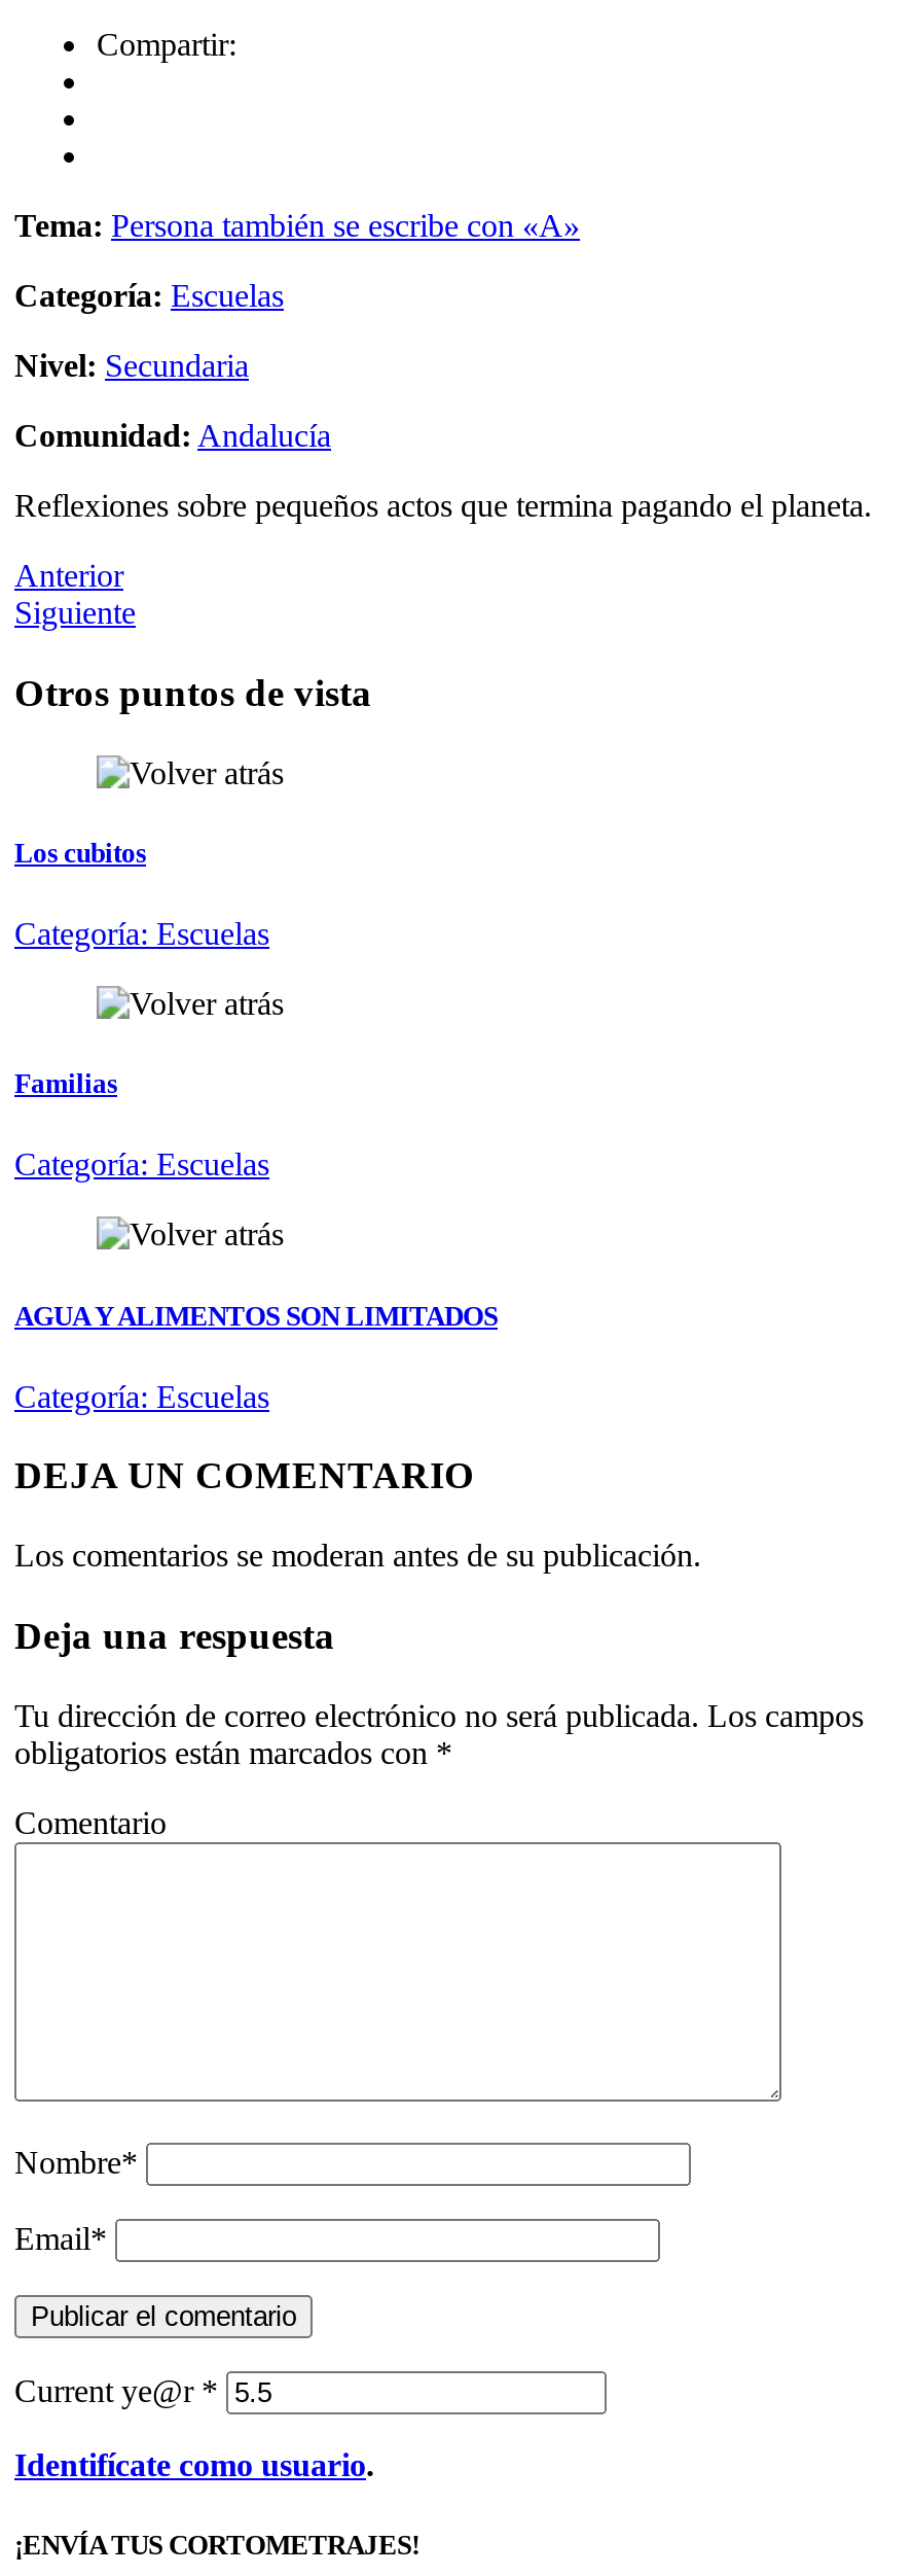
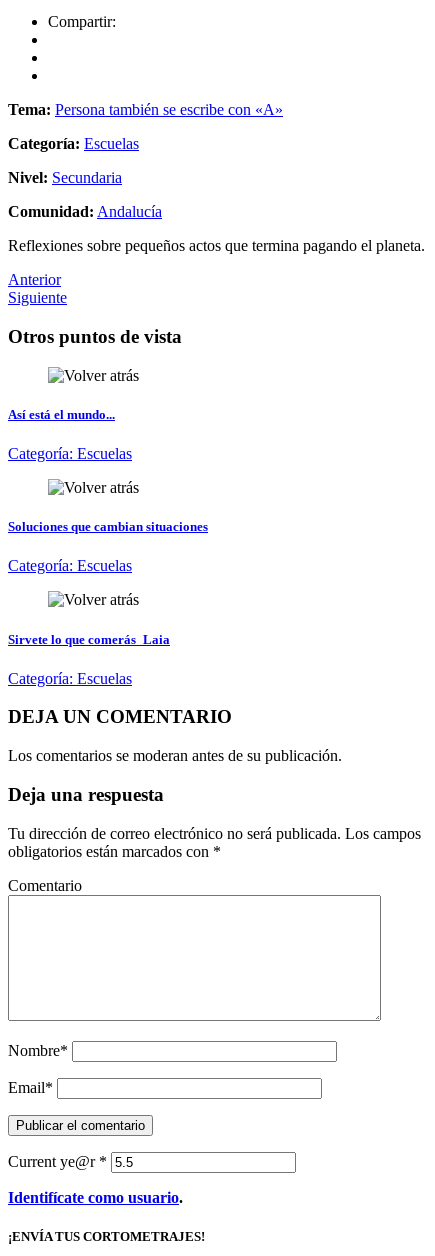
- Los cubitos
+ Así está el mundo...

- Familias
+ Soluciones que cambian situaciones

- AGUA Y ALIMENTOS SON LIMITADOS
+ Sirvete lo que comerás_Laia
